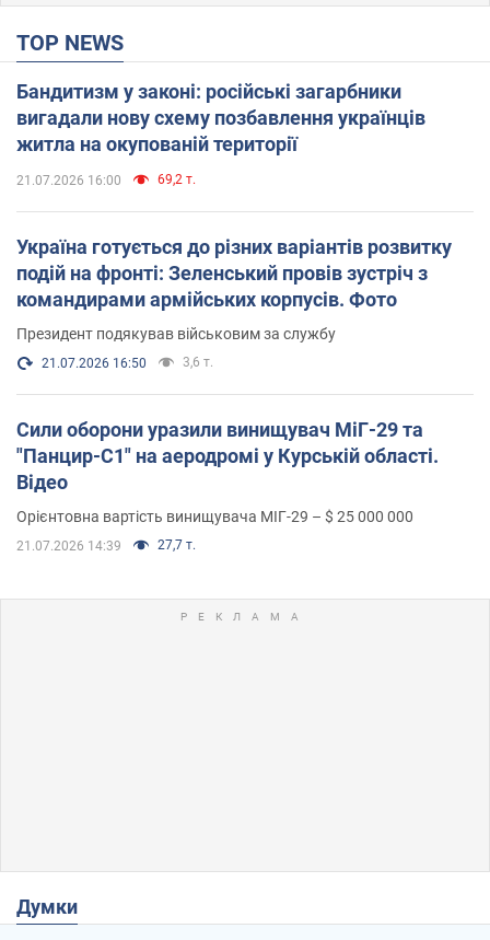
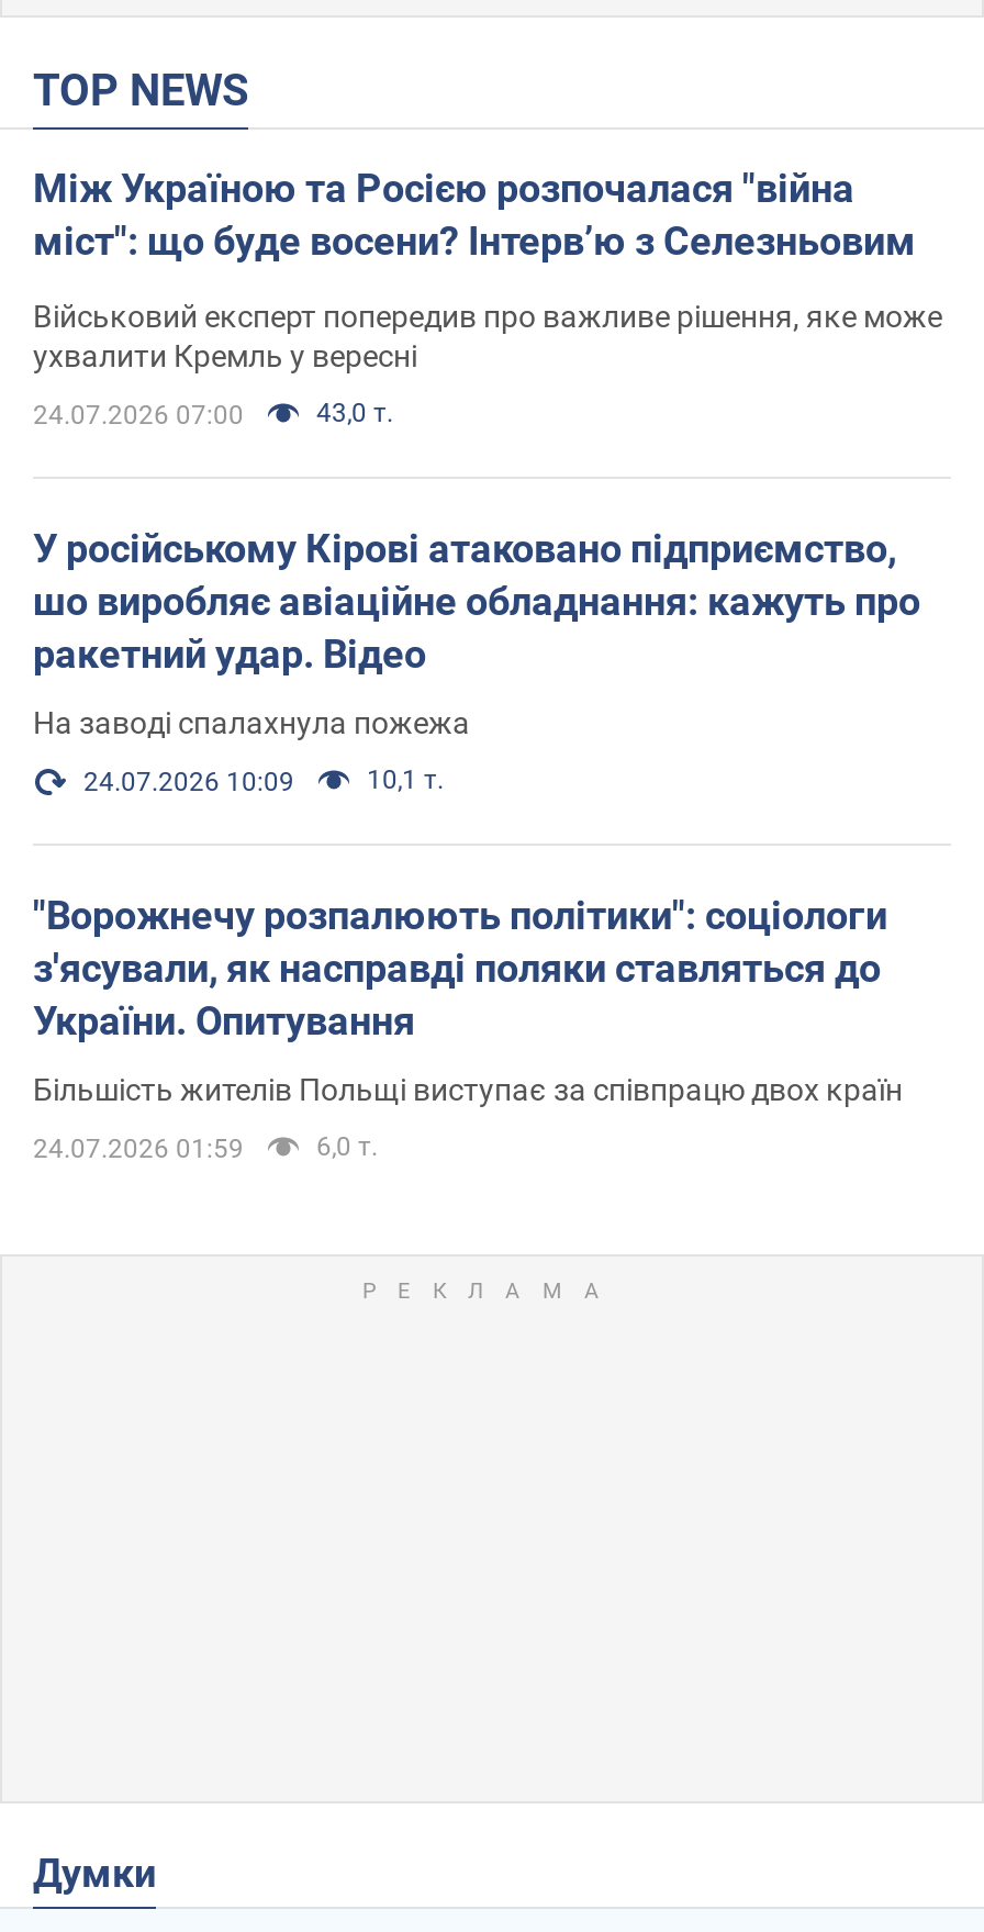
- Бандитизм у законі: російські загарбники
- вигадали нову схему позбавлення українців
- житла на окупованій території
- 21.07.2026 16:00
- 69,2 т.
- Україна готується до різних варіантів розвитку
- подій на фронті: Зеленський провів зустріч з
- командирами армійських корпусів. Фото
- Президент подякував військовим за службу
- 21.07.2026 16:50
- 3,6 т.
- Сили оборони уразили винищувач МіГ-29 та
- "Панцир-С1" на аеродромі у Курській області.
- Відео
- Орієнтовна вартість винищувача МІГ-29 – $ 25 000 000
- 21.07.2026 14:39
- 27,7 т.
+ Між Україною та Росією розпочалася "війна
+ міст": що буде восени? Інтерв’ю з Селезньовим
+ Військовий експерт попередив про важливе рішення, яке може
+ ухвалити Кремль у вересні
+ 24.07.2026 07:00
+ 43,0 т.
+ У російському Кірові атаковано підприємство,
+ шо виробляє авіаційне обладнання: кажуть про
+ ракетний удар. Відео
+ На заводі спалахнула пожежа
+ 24.07.2026 10:09
+ 10,1 т.
+ "Ворожнечу розпалюють політики": соціологи
+ з'ясували, як насправді поляки ставляться до
+ України. Опитування
+ Більшість жителів Польщі виступає за співпрацю двох країн
+ 24.07.2026 01:59
+ 6,0 т.
